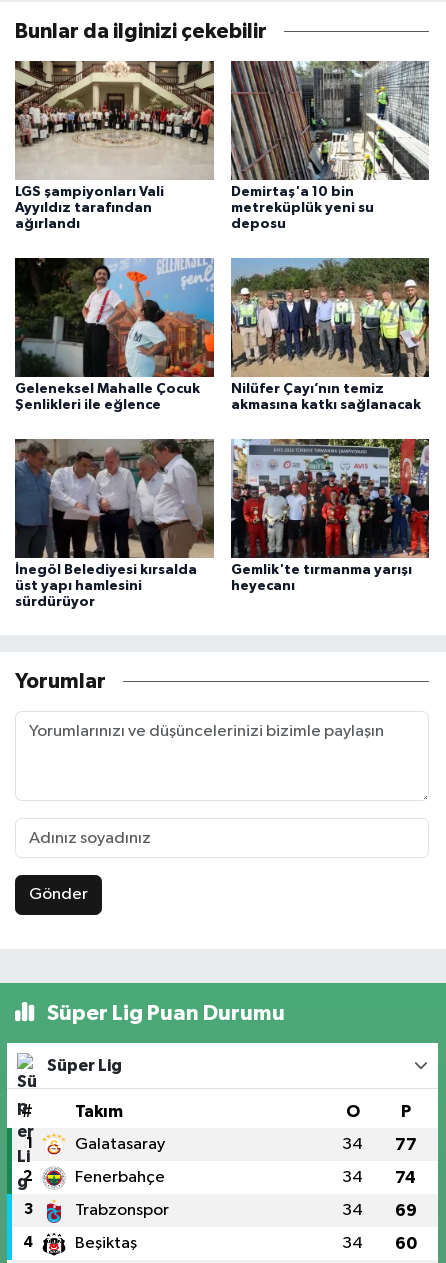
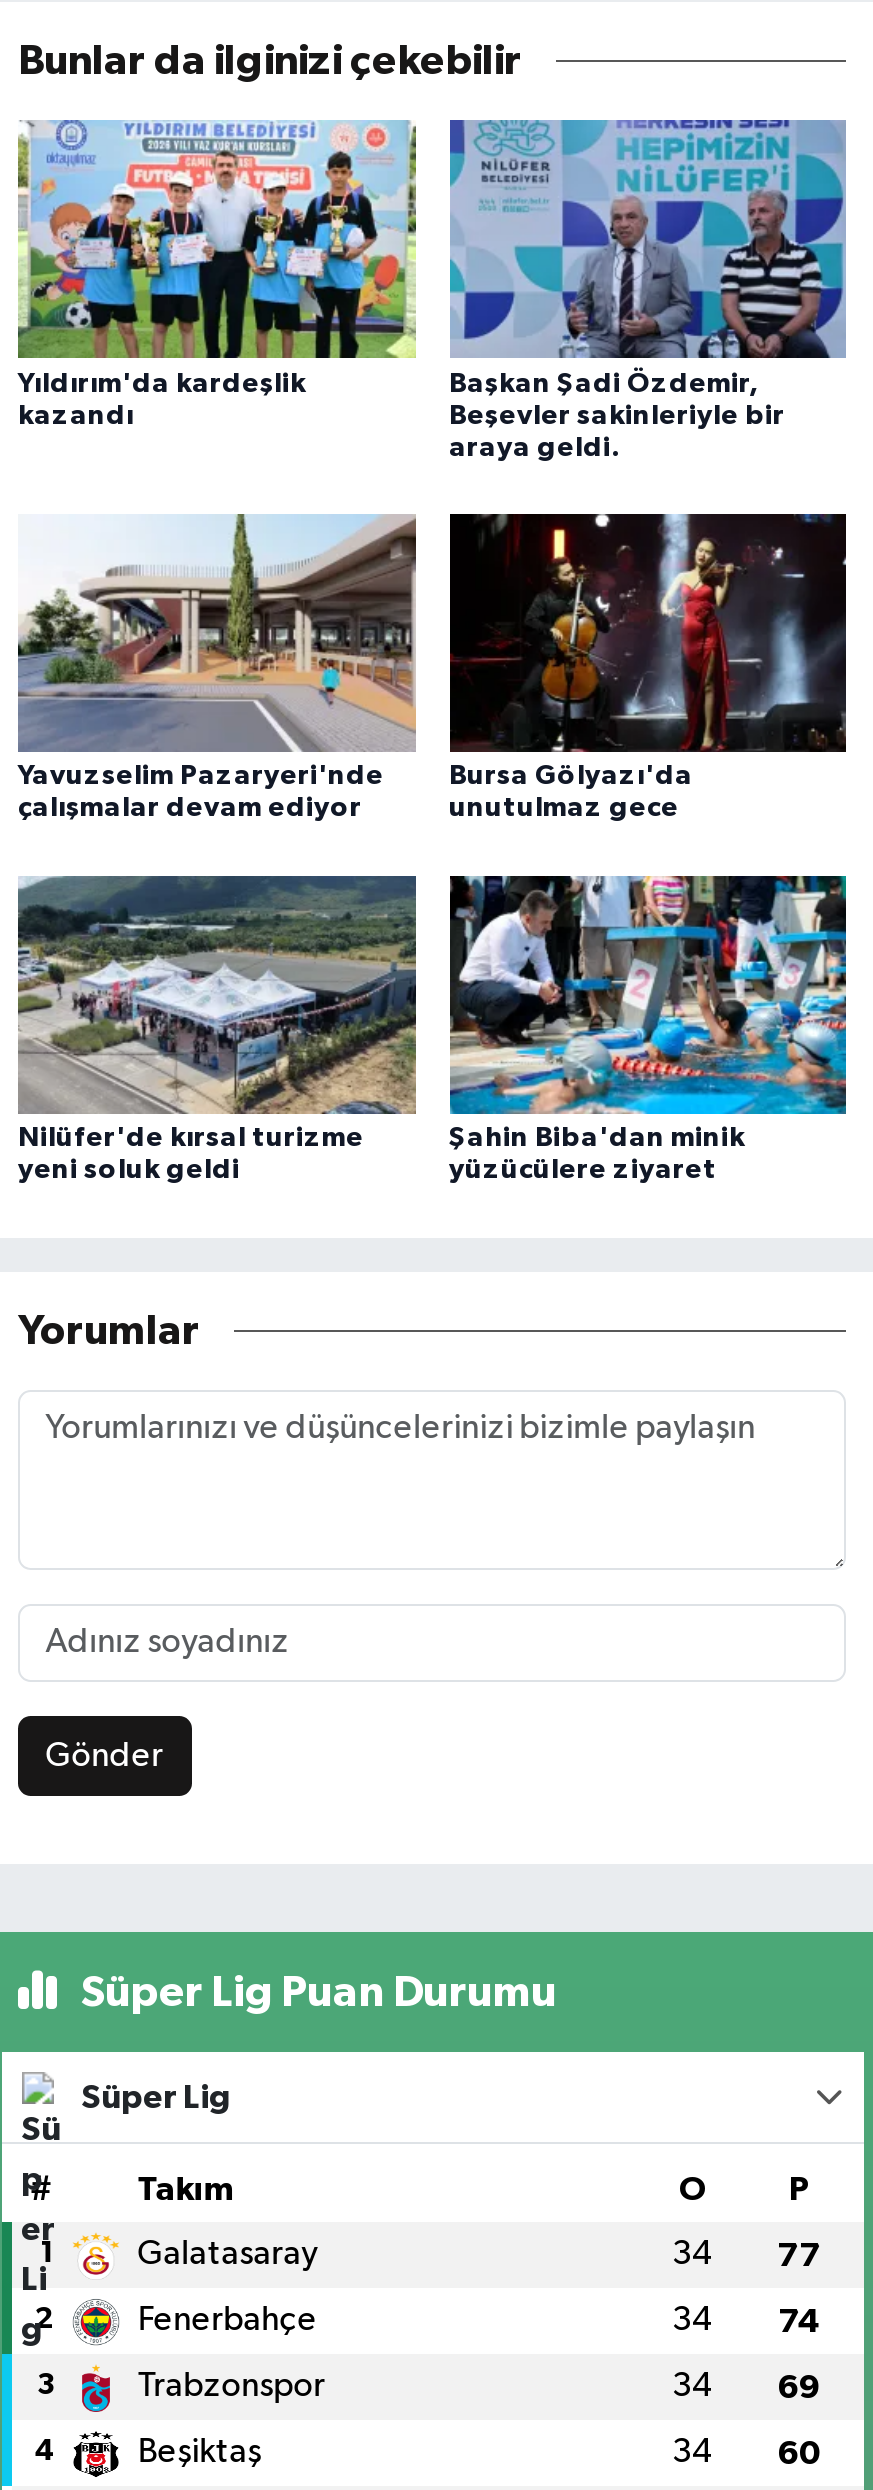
- [image]
- LGS şampiyonları Vali
- Ayyıldız tarafından
- ağırlandı
+ [image]
+ Yıldırım'da kardeşlik
+ kazandı

- [image]
- Demirtaş'a 10 bin
- metreküplük yeni su
- deposu
+ [image]
+ Başkan Şadi Özdemir,
+ Beşevler sakinleriyle bir
+ araya geldi.

- [image]
- Geleneksel Mahalle Çocuk
- Şenlikleri ile eğlence
+ [image]
+ Yavuzselim Pazaryeri'nde
+ çalışmalar devam ediyor

- [image]
- Nilüfer Çayı’nın temiz
- akmasına katkı sağlanacak
+ [image]
+ Bursa Gölyazı'da
+ unutulmaz gece

- [image]
- İnegöl Belediyesi kırsalda
- üst yapı hamlesini
- sürdürüyor
+ [image]
+ Nilüfer'de kırsal turizme
+ yeni soluk geldi

- [image]
- Gemlik'te tırmanma yarışı
- heyecanı
+ [image]
+ Şahin Biba'dan minik
+ yüzücülere ziyaret
